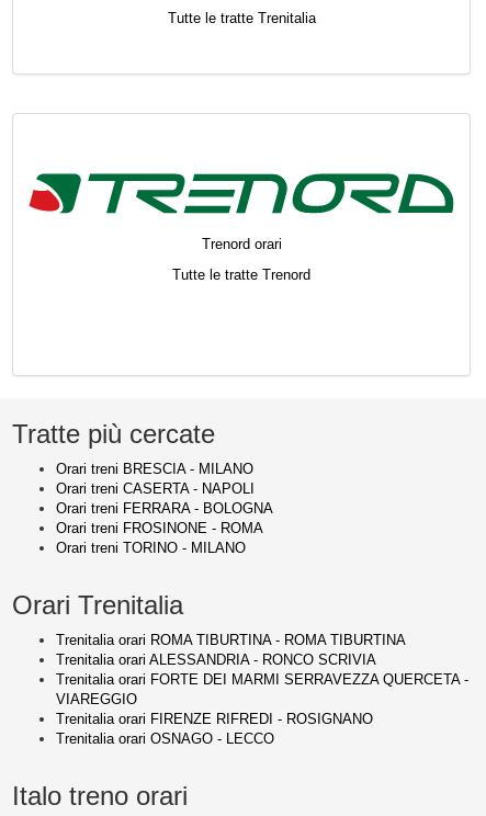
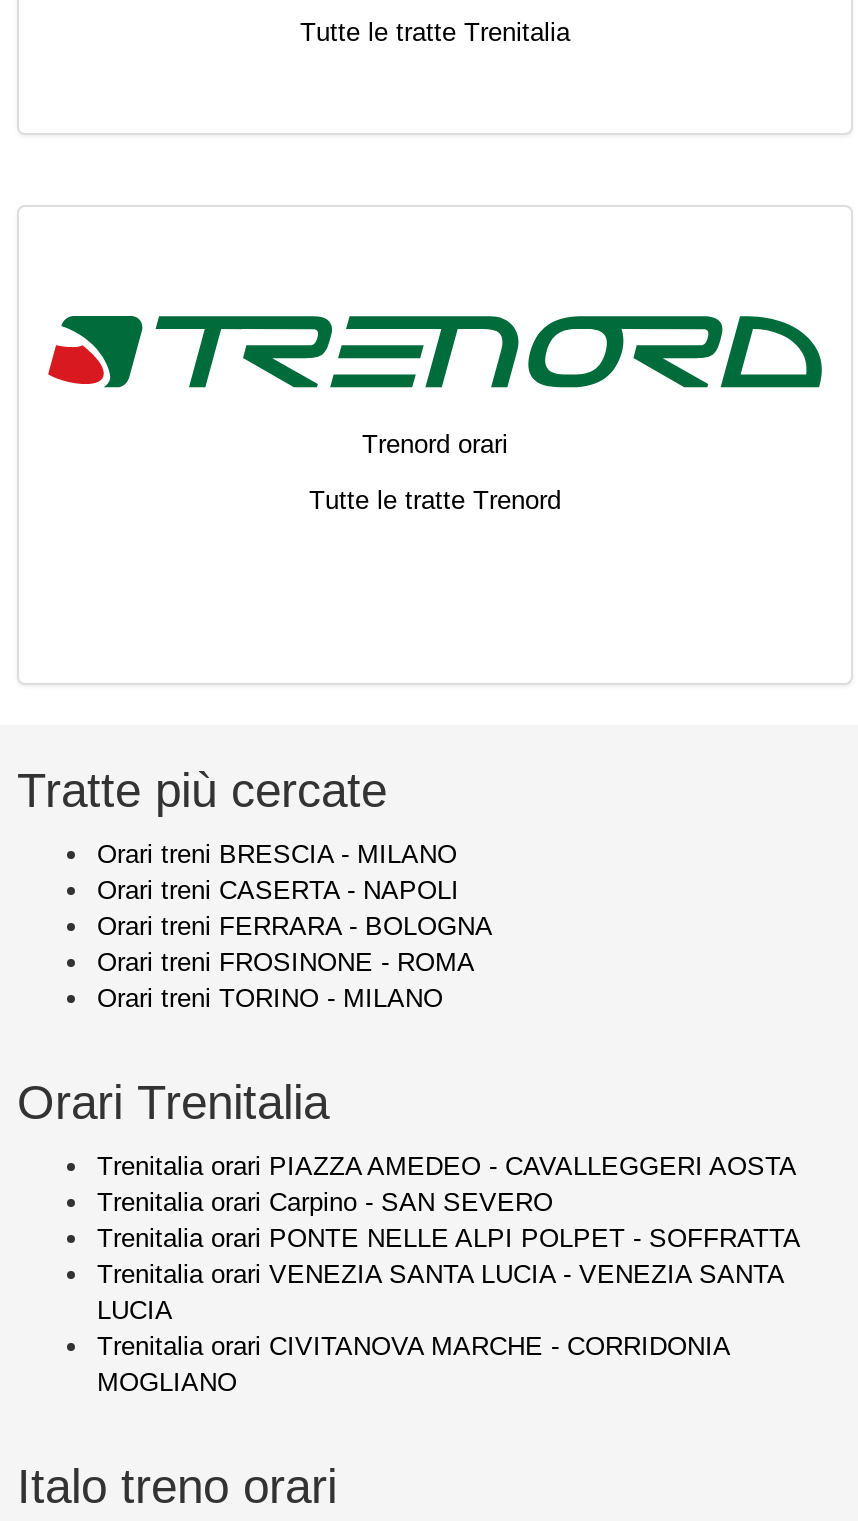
- Trenitalia orari ROMA TIBURTINA - ROMA TIBURTINA
- Trenitalia orari ALESSANDRIA - RONCO SCRIVIA
- Trenitalia orari FORTE DEI MARMI SERRAVEZZA QUERCETA -
- VIAREGGIO
- Trenitalia orari FIRENZE RIFREDI - ROSIGNANO
- Trenitalia orari OSNAGO - LECCO
+ Trenitalia orari PIAZZA AMEDEO - CAVALLEGGERI AOSTA
+ Trenitalia orari Carpino - SAN SEVERO
+ Trenitalia orari PONTE NELLE ALPI POLPET - SOFFRATTA
+ Trenitalia orari VENEZIA SANTA LUCIA - VENEZIA SANTA
+ LUCIA
+ Trenitalia orari CIVITANOVA MARCHE - CORRIDONIA
+ MOGLIANO
